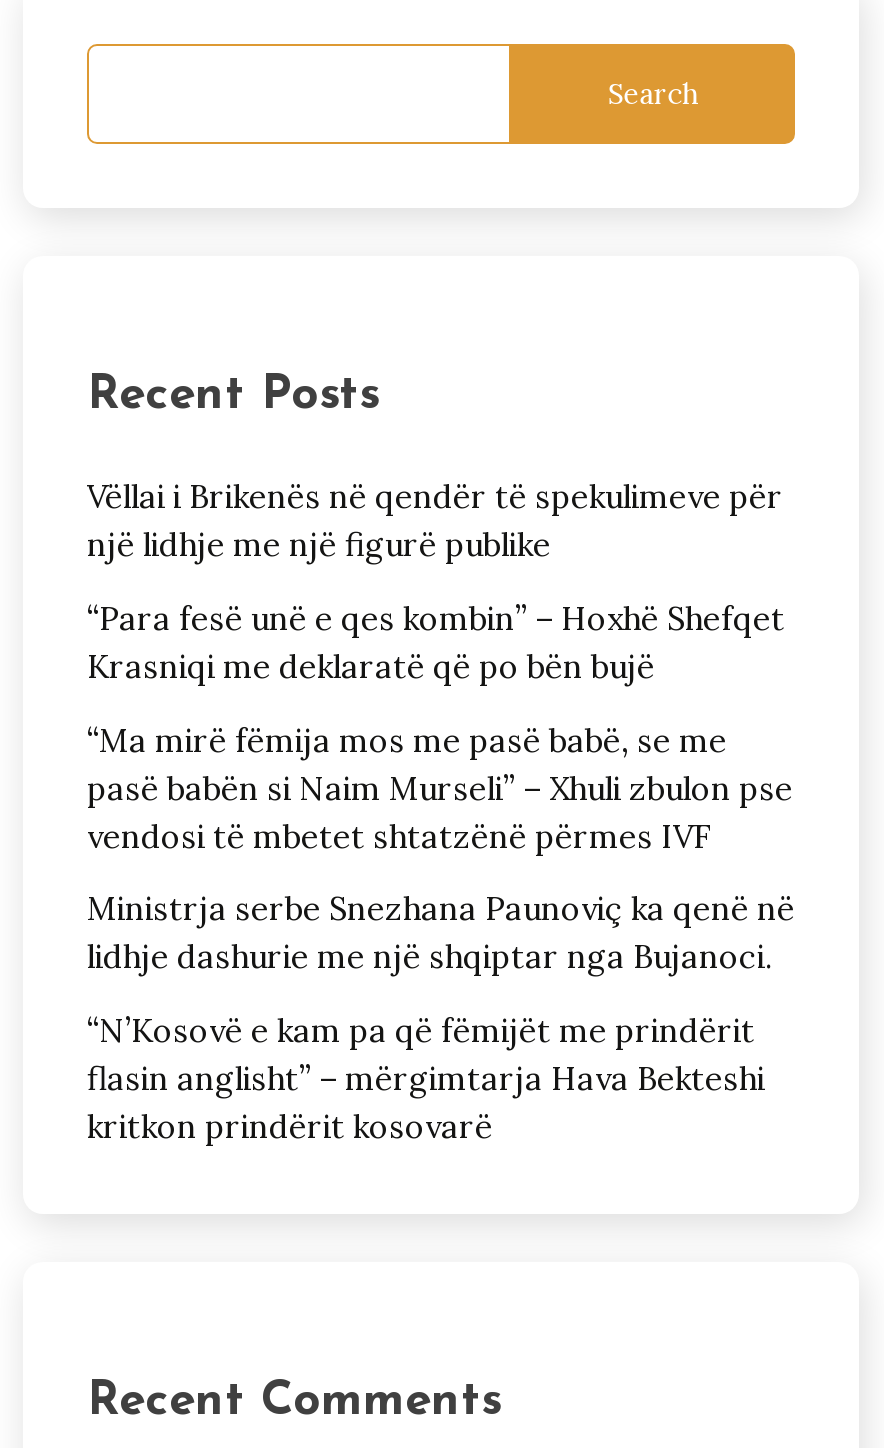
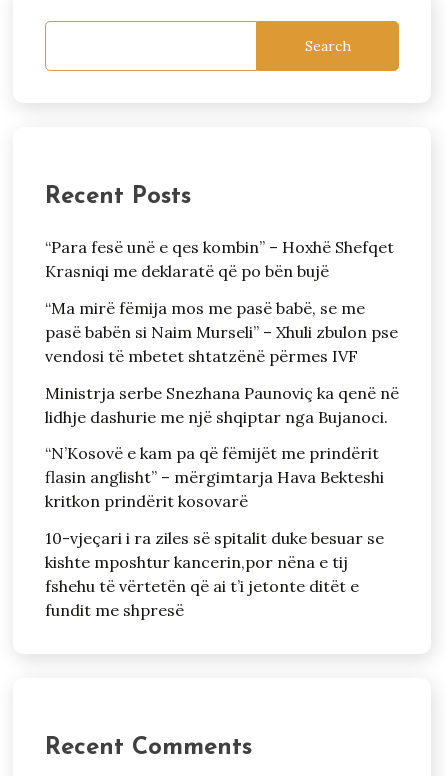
- Vëllai i Brikenës në qendër të spekulimeve për
- një lidhje me një figurë publike

moved up: “Para fesë unë e qes kombin” – Hoxhë Shefqet | Krasniqi me deklaratë që po bën bujë | “Ma mirë fëmija mos me pasë babë, se me | ... | flasin anglisht” – mërgimtarja Hava Bekteshi | kritkon prindërit kosovarë

+ 10-vjeçari i ra ziles së spitalit duke besuar se
+ kishte mposhtur kancerin,por nëna e tij
+ fshehu të vërtetën që ai t’i jetonte ditët e
+ fundit me shpresë
